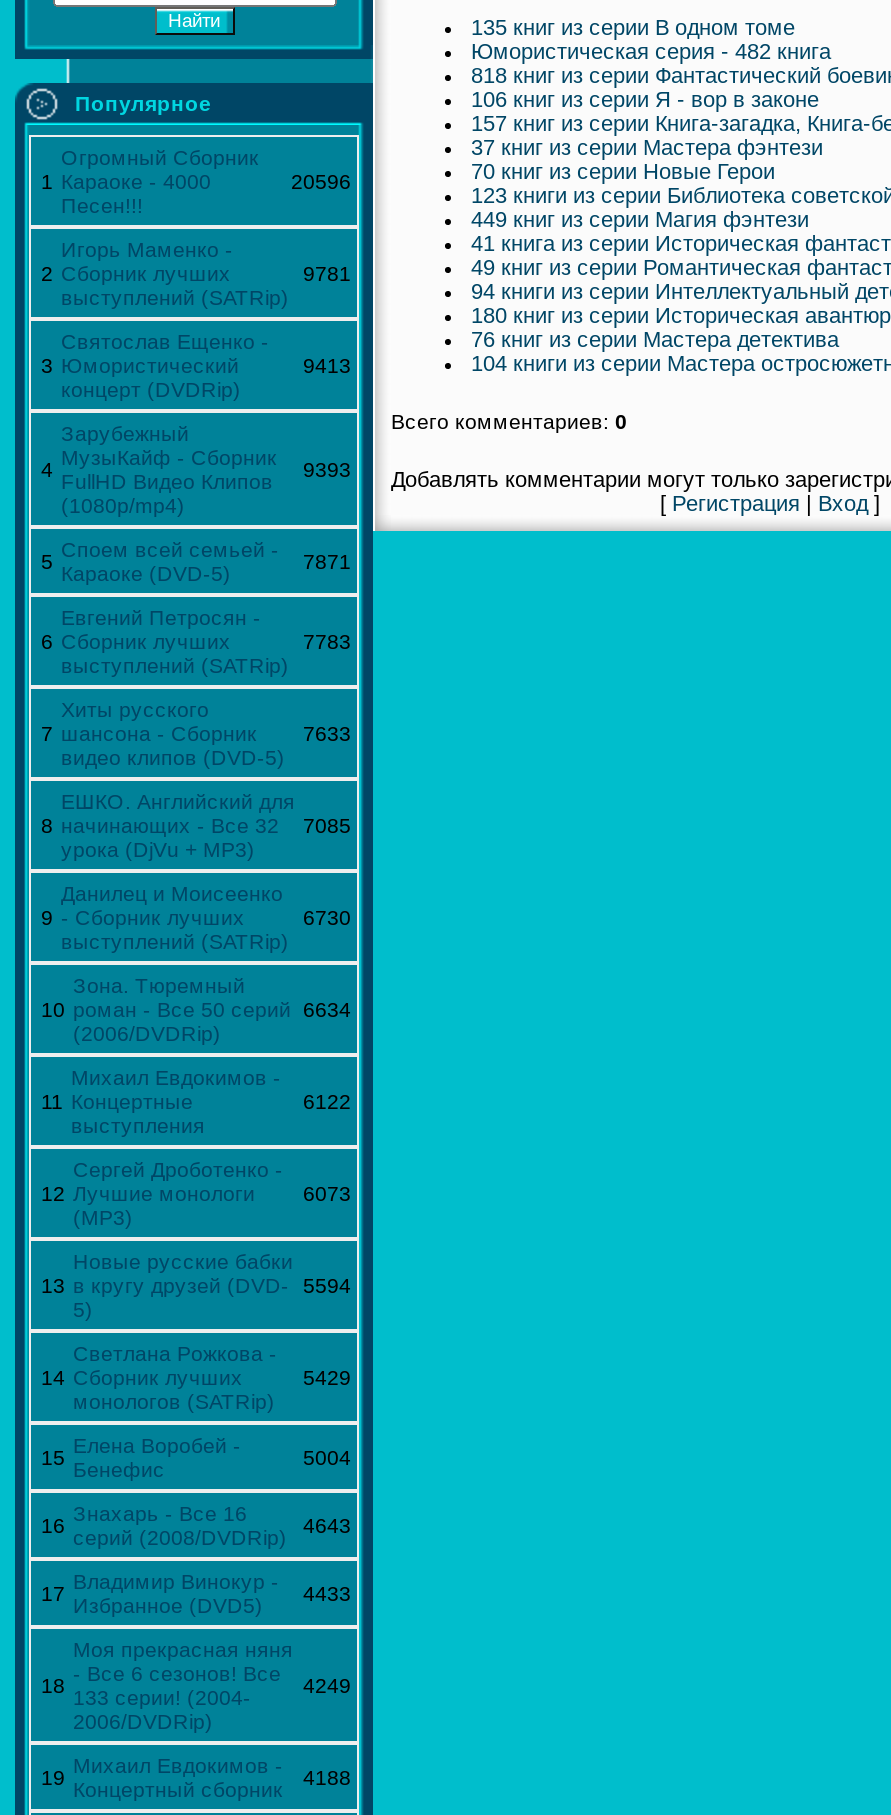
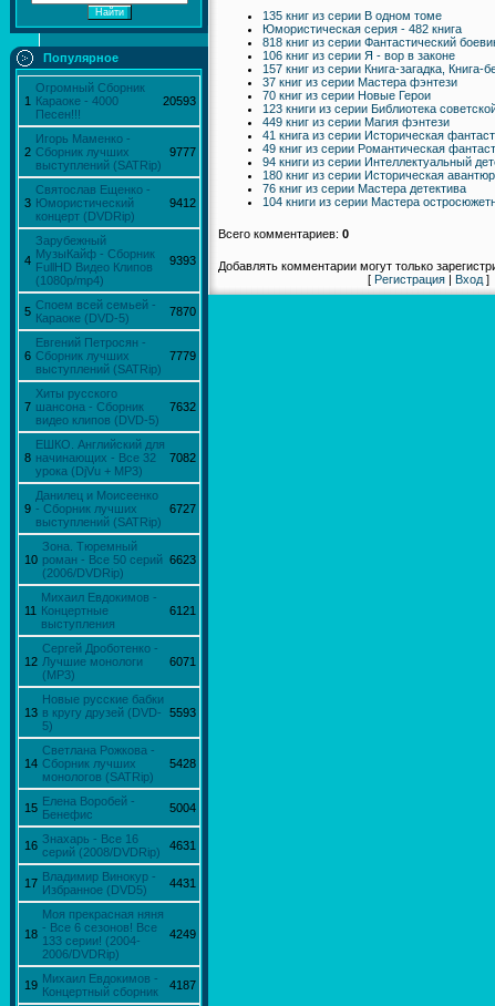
- 20596
+ 20593

- 9781
+ 9777

- 9413
+ 9412

- 7871
+ 7870

- 7783
+ 7779

- 7633
+ 7632

- 7085
+ 7082

- 6730
+ 6727

- 6634
+ 6623

- 6122
+ 6121

- 6073
+ 6071

- 5594
+ 5593

- 5429
+ 5428

- 4643
+ 4631

- 4433
+ 4431

- 4188
+ 4187
